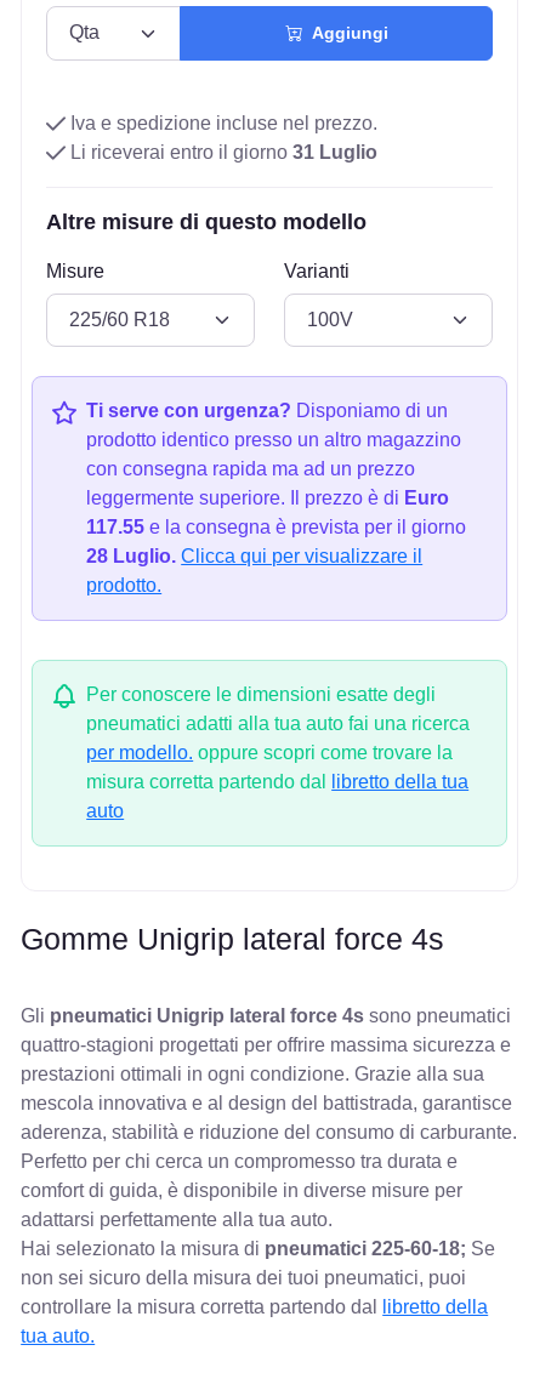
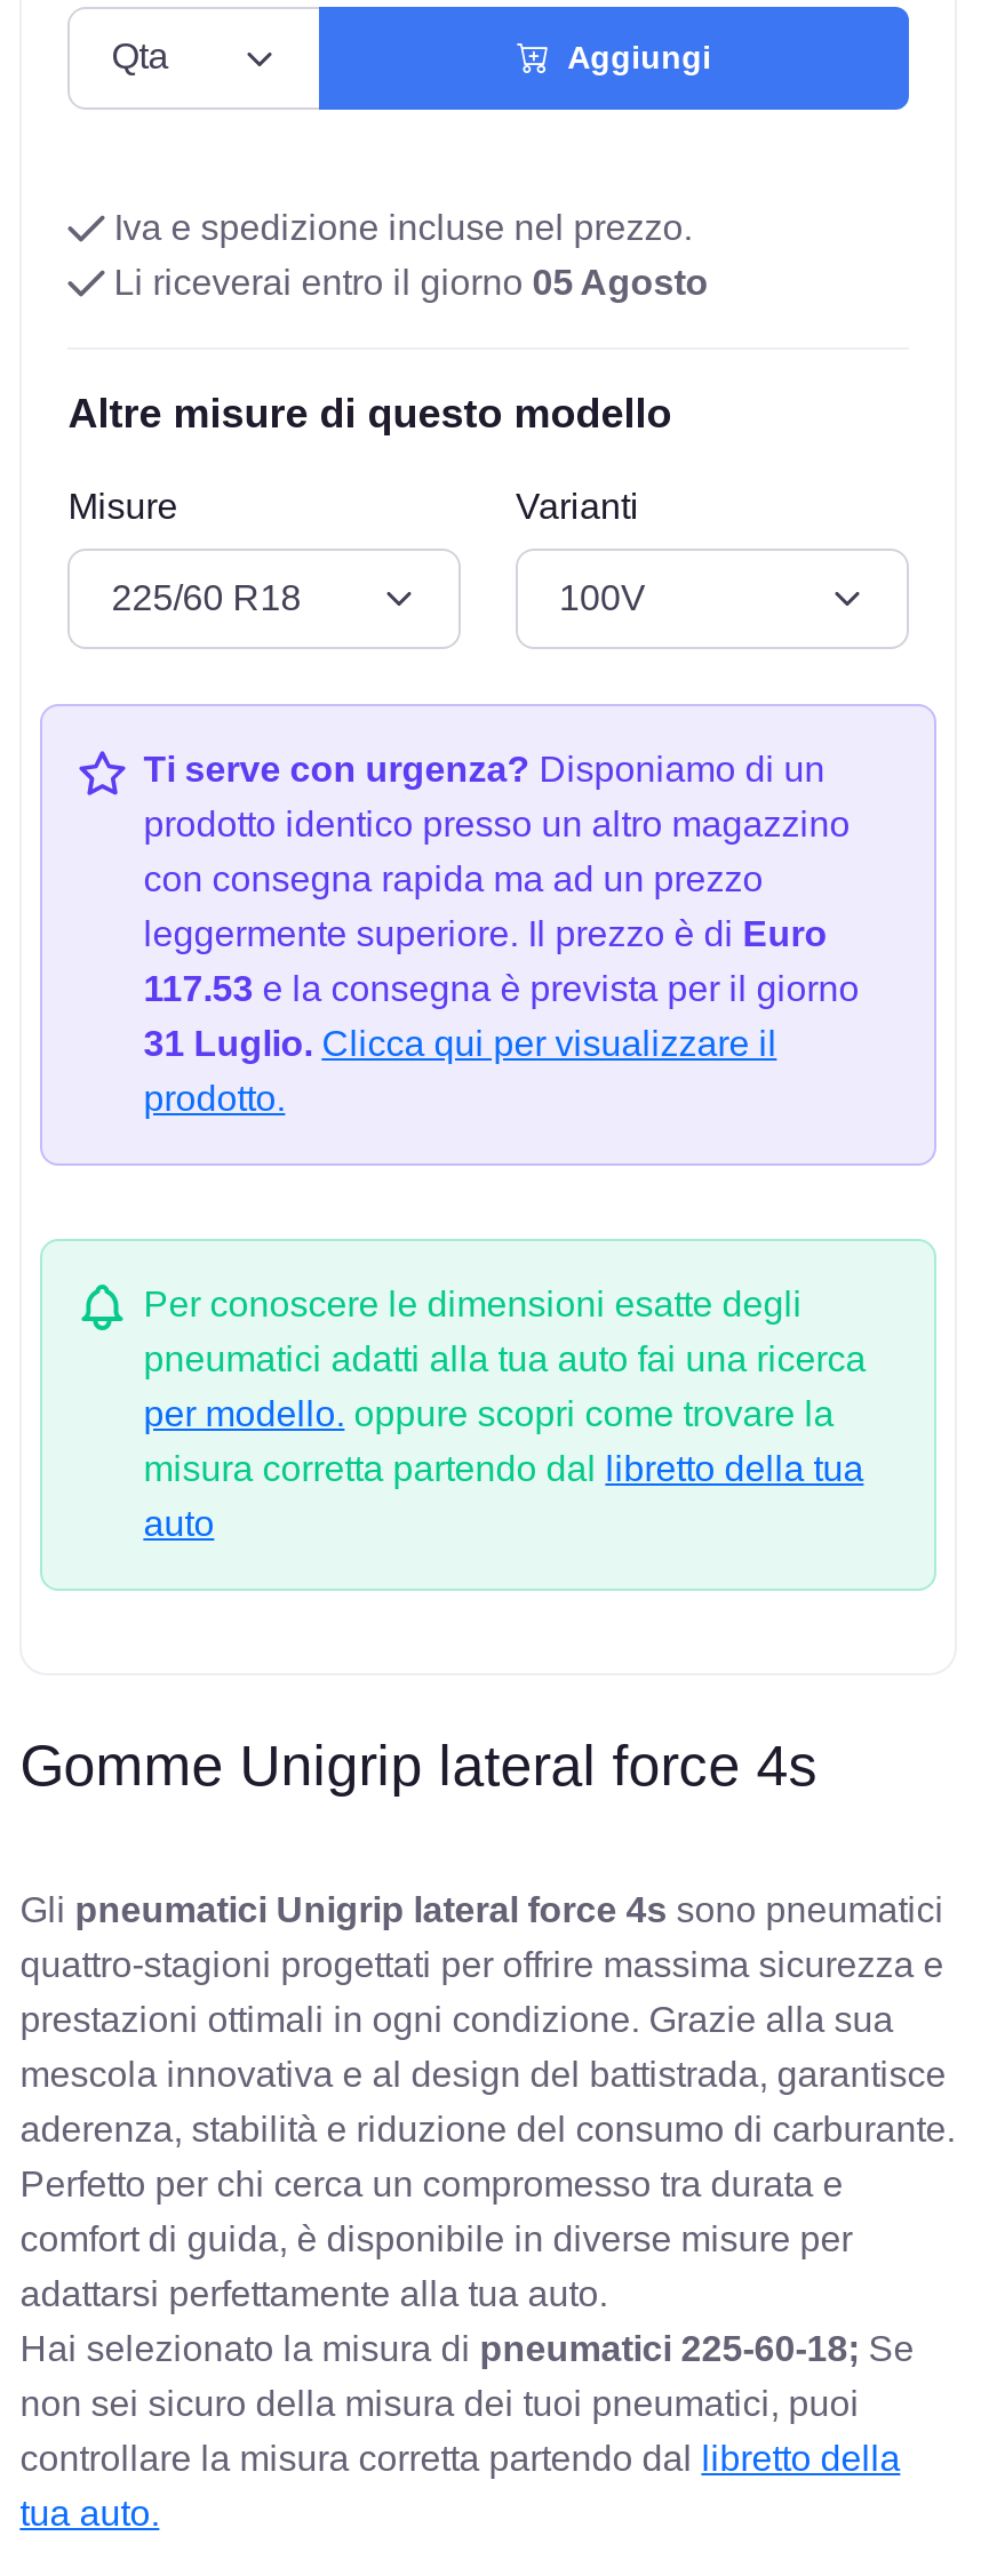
- Li riceverai entro il giorno 31 Luglio
+ Li riceverai entro il giorno 05 Agosto

- 117.55 e la consegna è prevista per il giorno
+ 117.53 e la consegna è prevista per il giorno

- 28 Luglio. Clicca qui per visualizzare il
+ 31 Luglio. Clicca qui per visualizzare il
